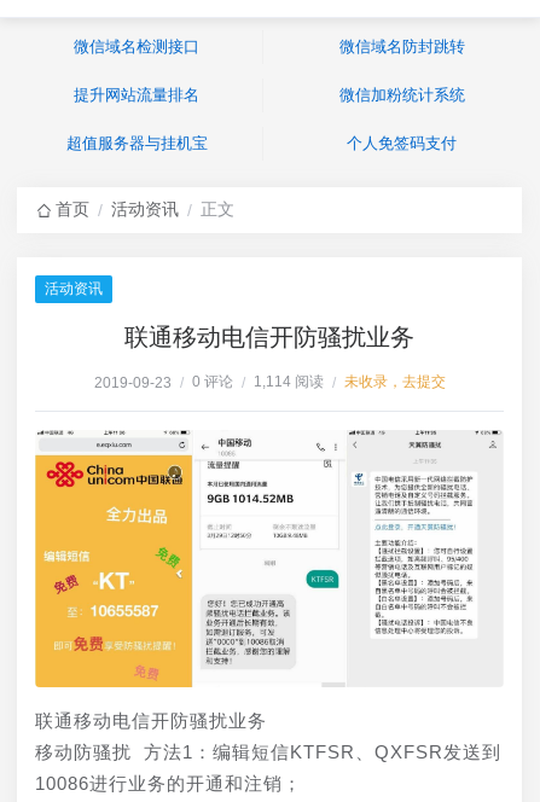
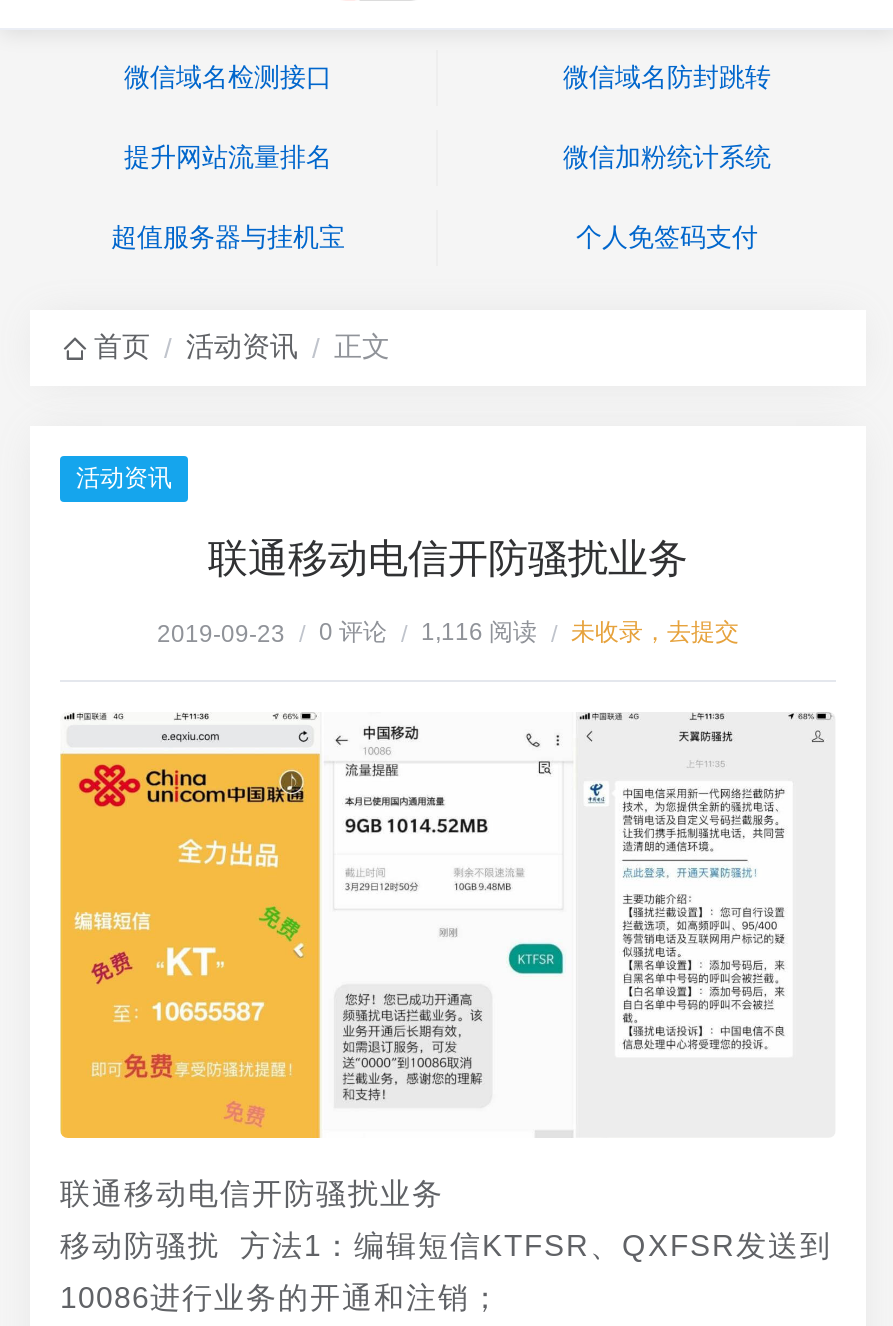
- 2019-09-23 / 0 评论 / 1,114 阅读 / 未收录，去提交
+ 2019-09-23 / 0 评论 / 1,116 阅读 / 未收录，去提交
